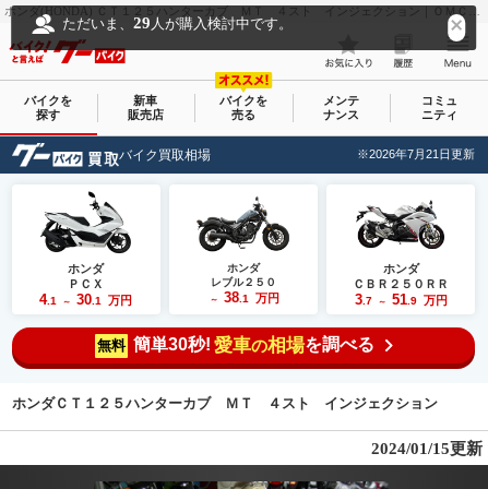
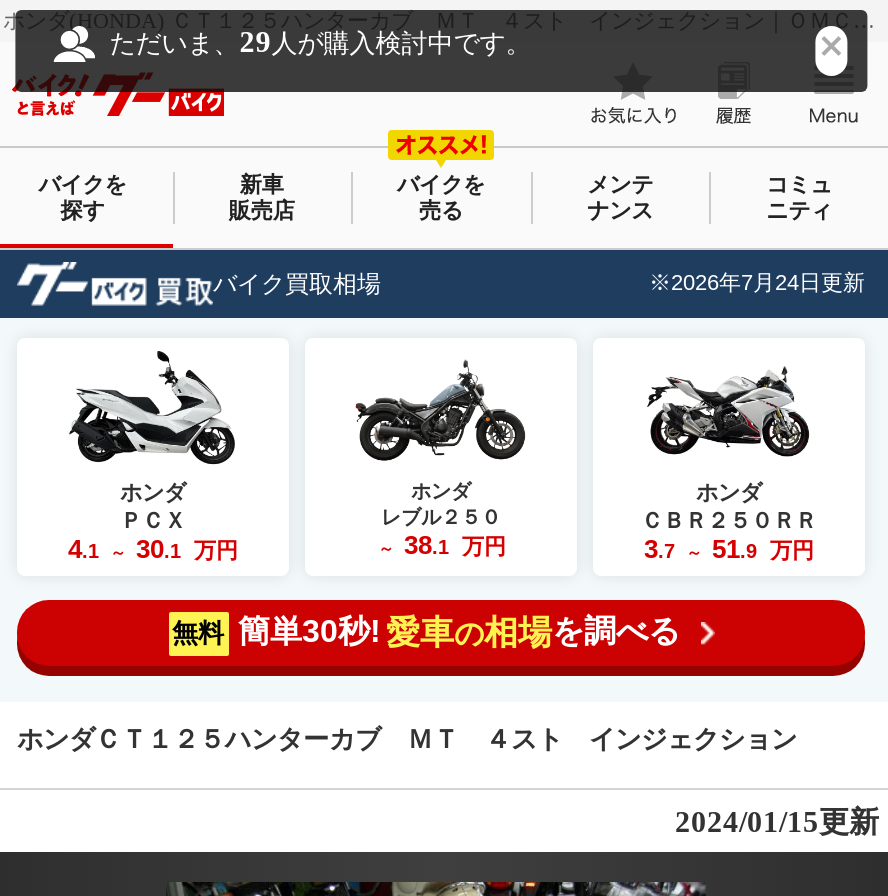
- ※2026年7月21日更新
+ ※2026年7月24日更新
